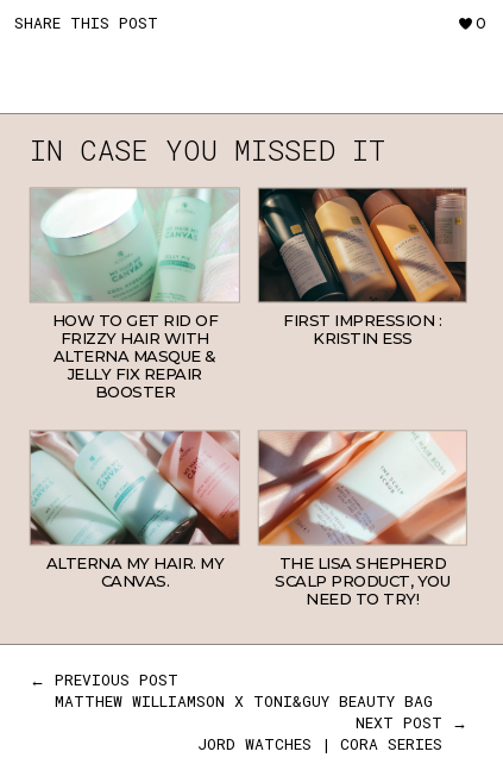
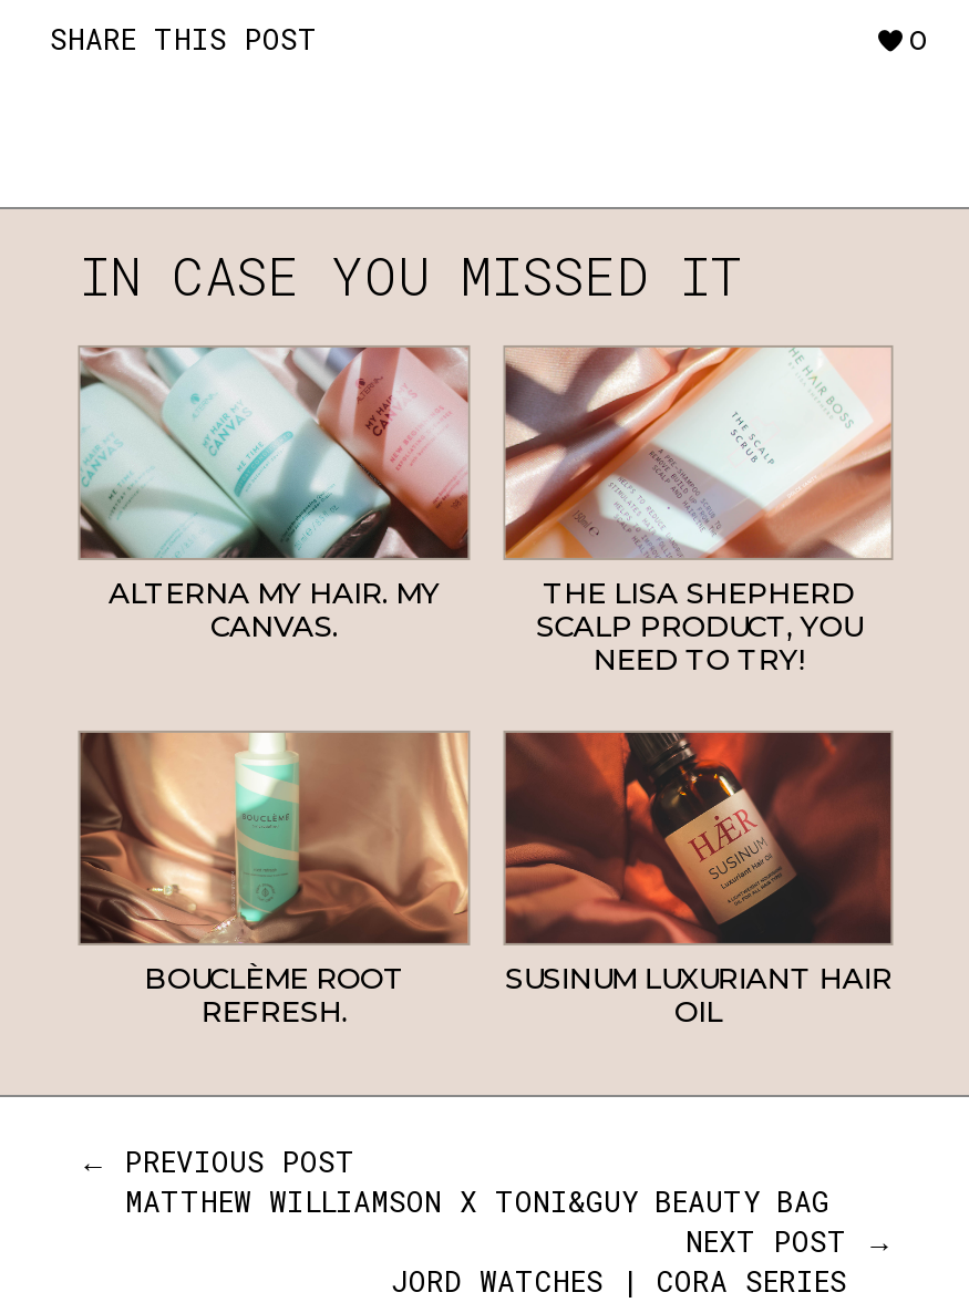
- [image]
- HOW TO GET RID OF
- FRIZZY HAIR WITH
- ALTERNA MASQUE &
- JELLY FIX REPAIR
- BOOSTER

- [image]
- FIRST IMPRESSION :
- KRISTIN ESS

moved up: [image] | ALTERNA MY HAIR. MY | CANVAS. | THE LISA SHEPHERD | SCALP PRODUCT, YOU | NEED TO TRY!

+ [image]
+ BOUCLÈME ROOT
+ REFRESH.

+ [image]
+ SUSINUM LUXURIANT HAIR
+ OIL
